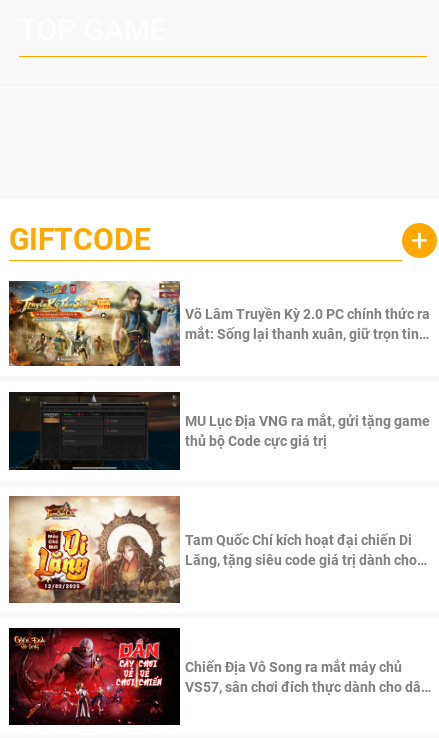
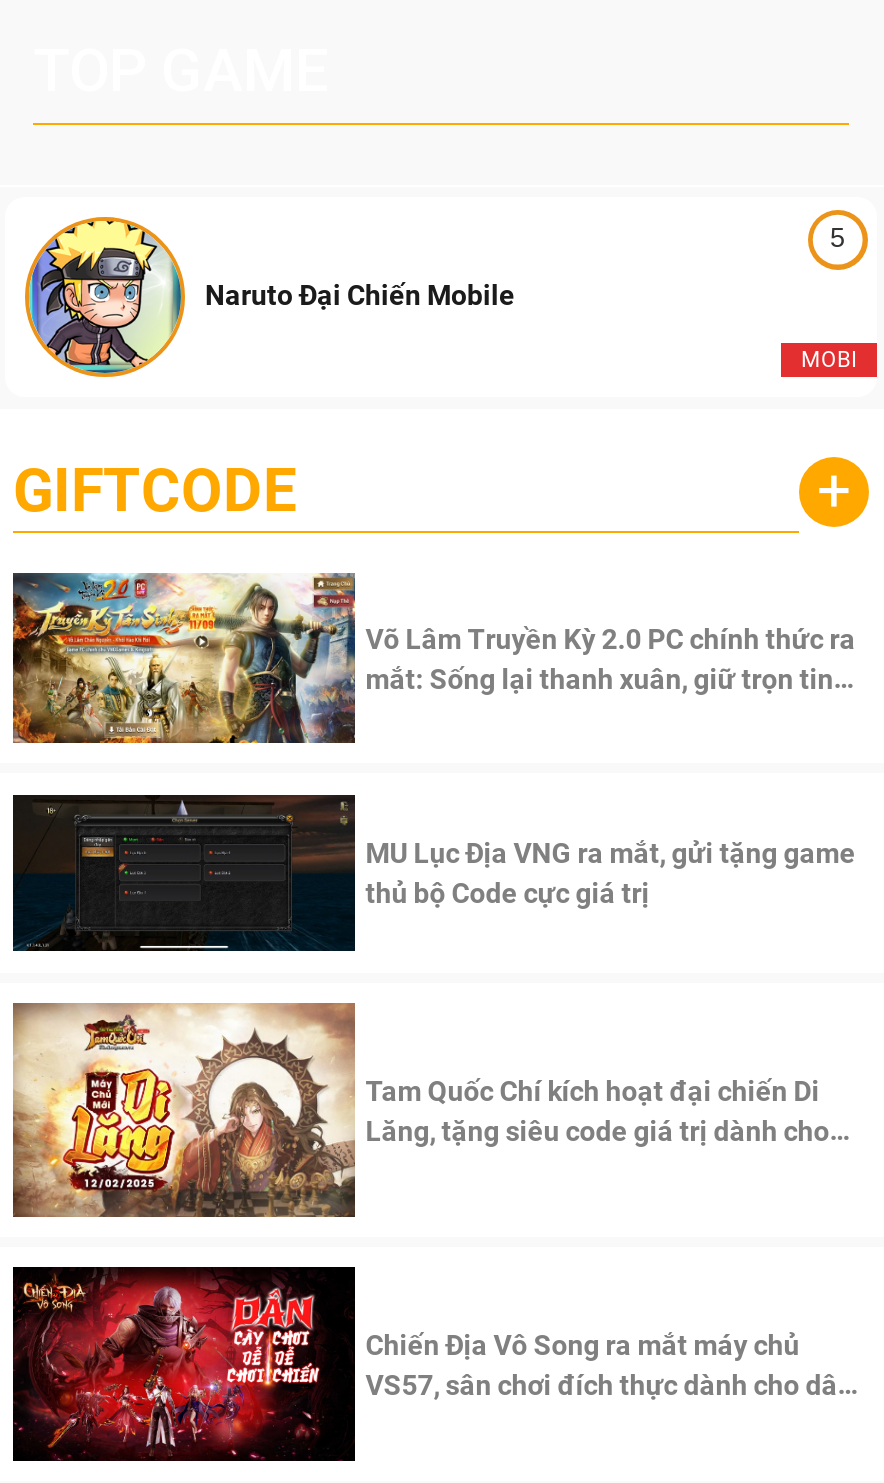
+ [image]
+ Naruto Đại Chiến Mobile

+ MOBI

+ 5
